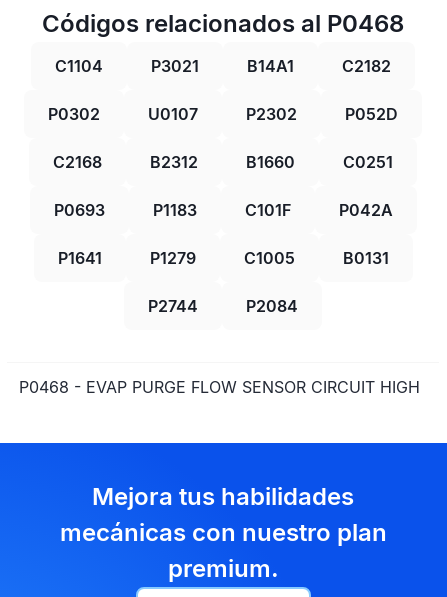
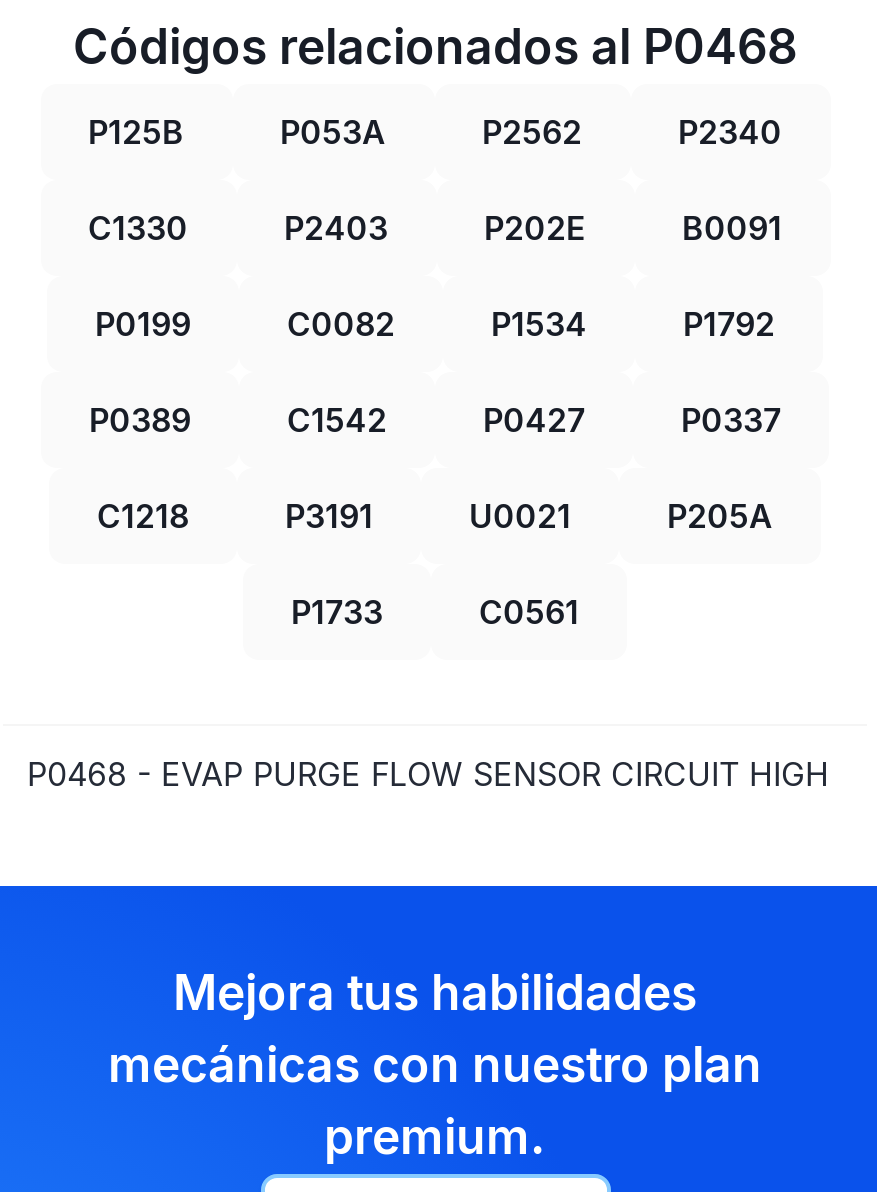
- C1104
- P3021
- B14A1
- C2182
+ P125B
+ P053A
+ P2562
+ P2340

- P0302
- U0107
- P2302
- P052D
+ C1330
+ P2403
+ P202E
+ B0091

- C2168
- B2312
- B1660
- C0251
+ P0199
+ C0082
+ P1534
+ P1792

- P0693
- P1183
- C101F
- P042A
+ P0389
+ C1542
+ P0427
+ P0337

- P1641
- P1279
- C1005
- B0131
+ C1218
+ P3191
+ U0021
+ P205A

- P2744
- P2084
+ P1733
+ C0561
